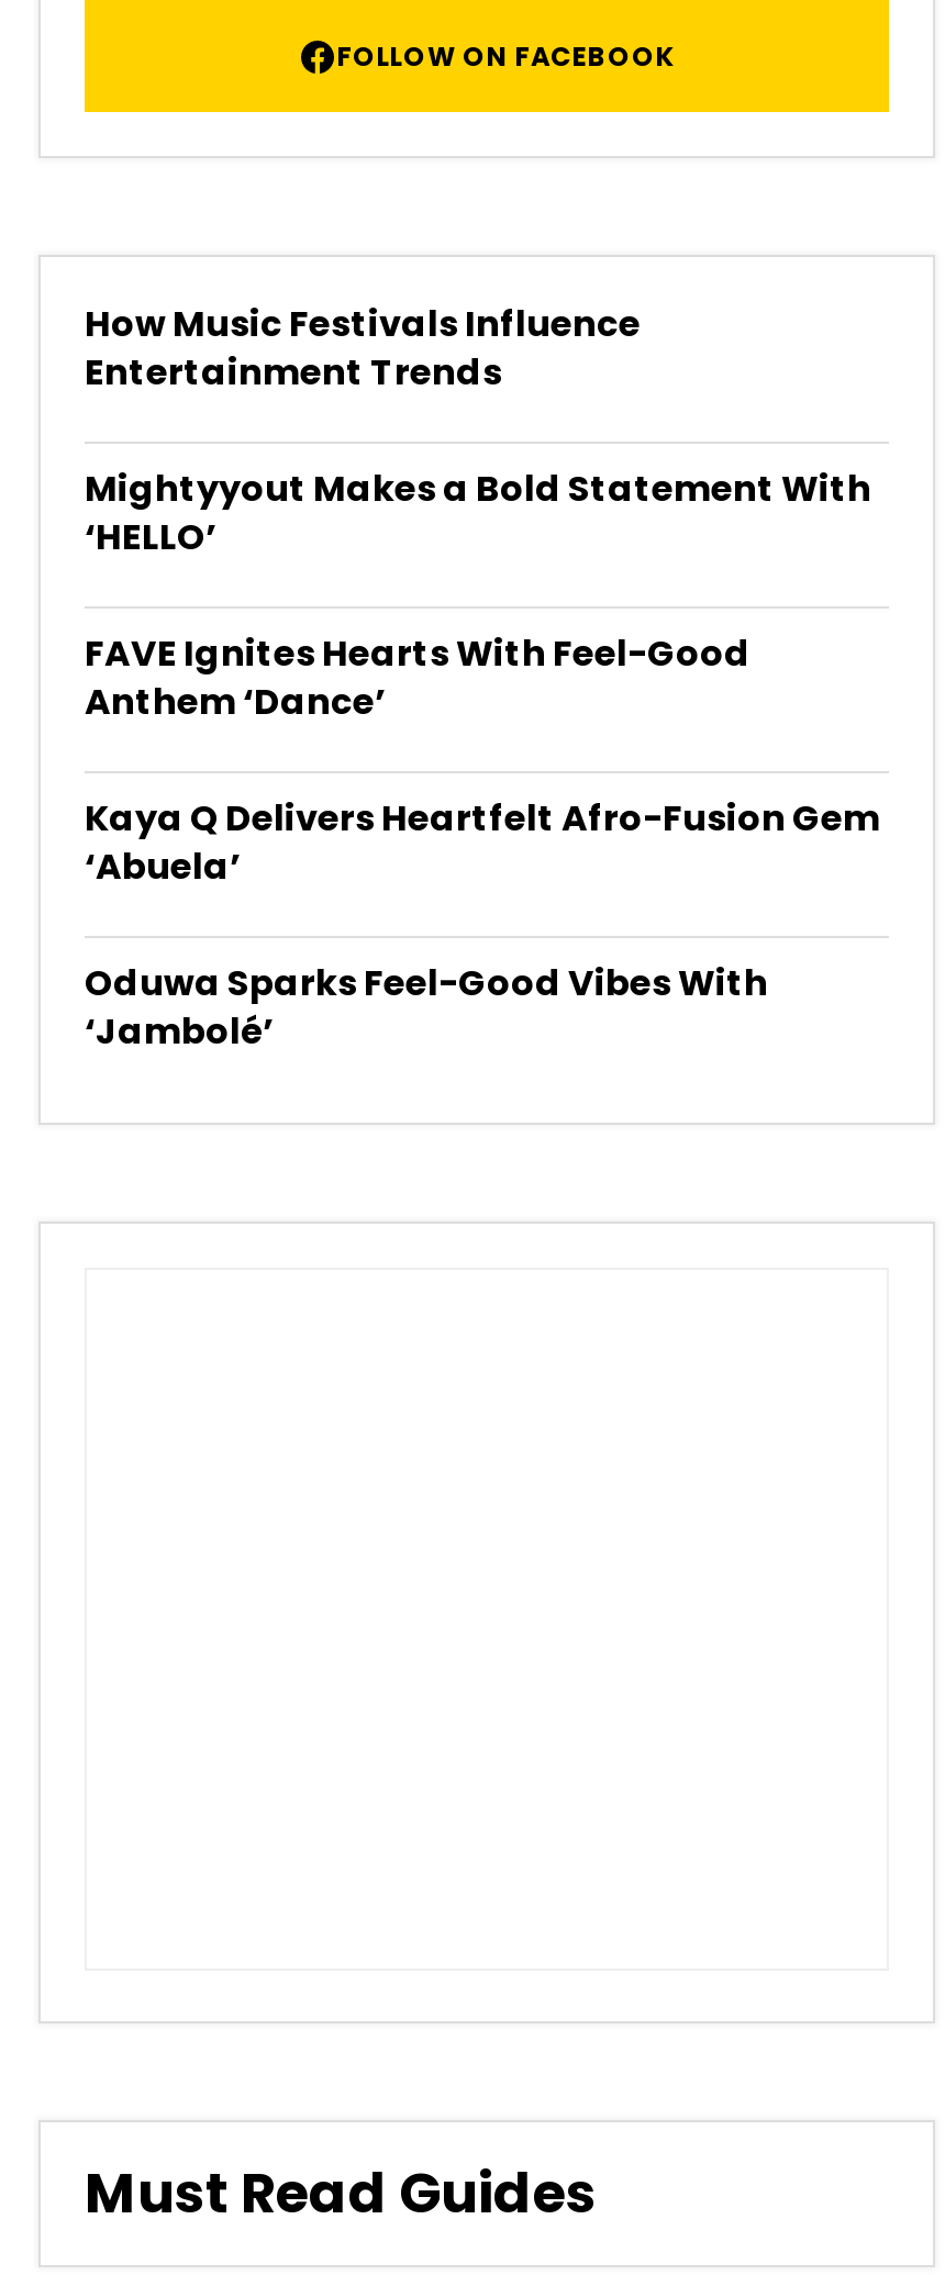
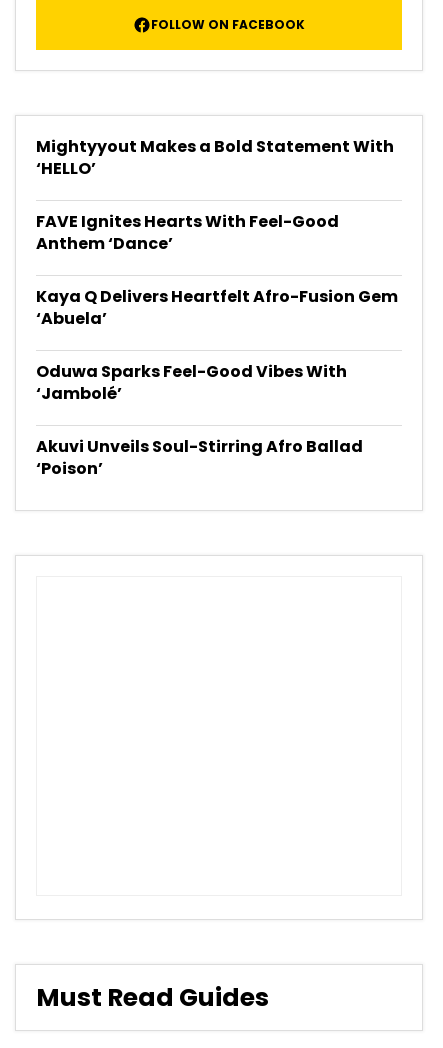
- How Music Festivals Influence
- Entertainment Trends

moved up: Mightyyout Makes a Bold Statement With | ‘HELLO’ | FAVE Ignites Hearts With Feel-Good | Anthem ‘Dance’ | Kaya Q Delivers Heartfelt Afro-Fusion Gem | ‘Abuela’ | Oduwa Sparks Feel-Good Vibes With | ‘Jambolé’

+ Akuvi Unveils Soul-Stirring Afro Ballad
+ ‘Poison’
